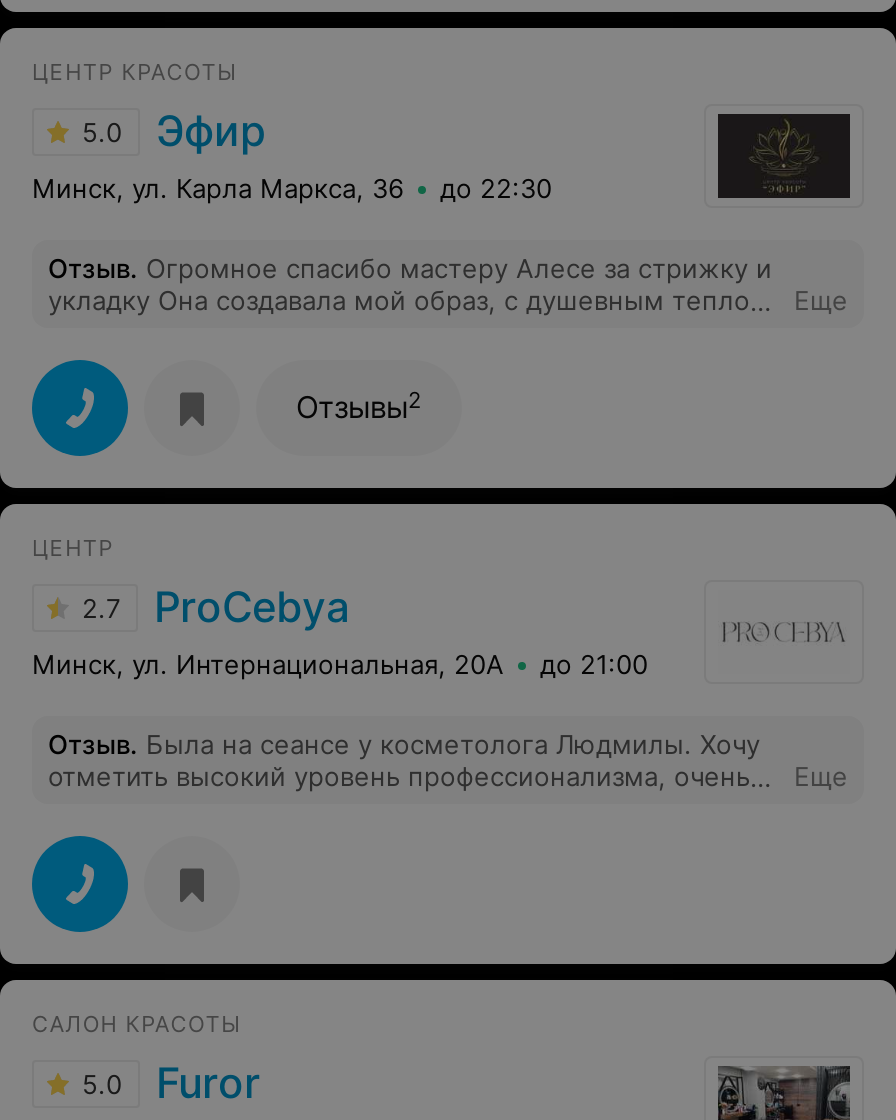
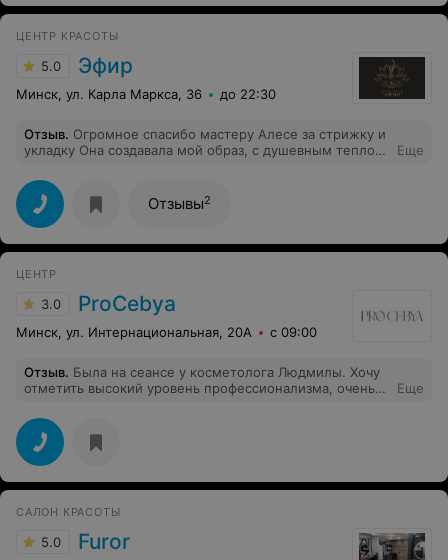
- 2.7 ProCebya
+ 3.0 ProCebya

- Минск, ул. Интернациональная, 20А до 21:00
+ Минск, ул. Интернациональная, 20А с 09:00
